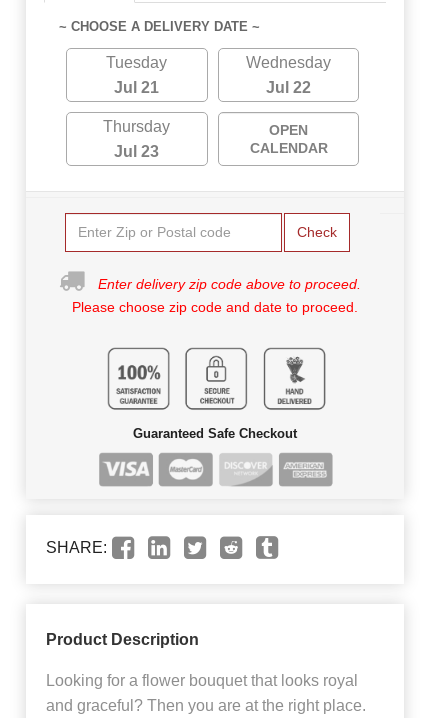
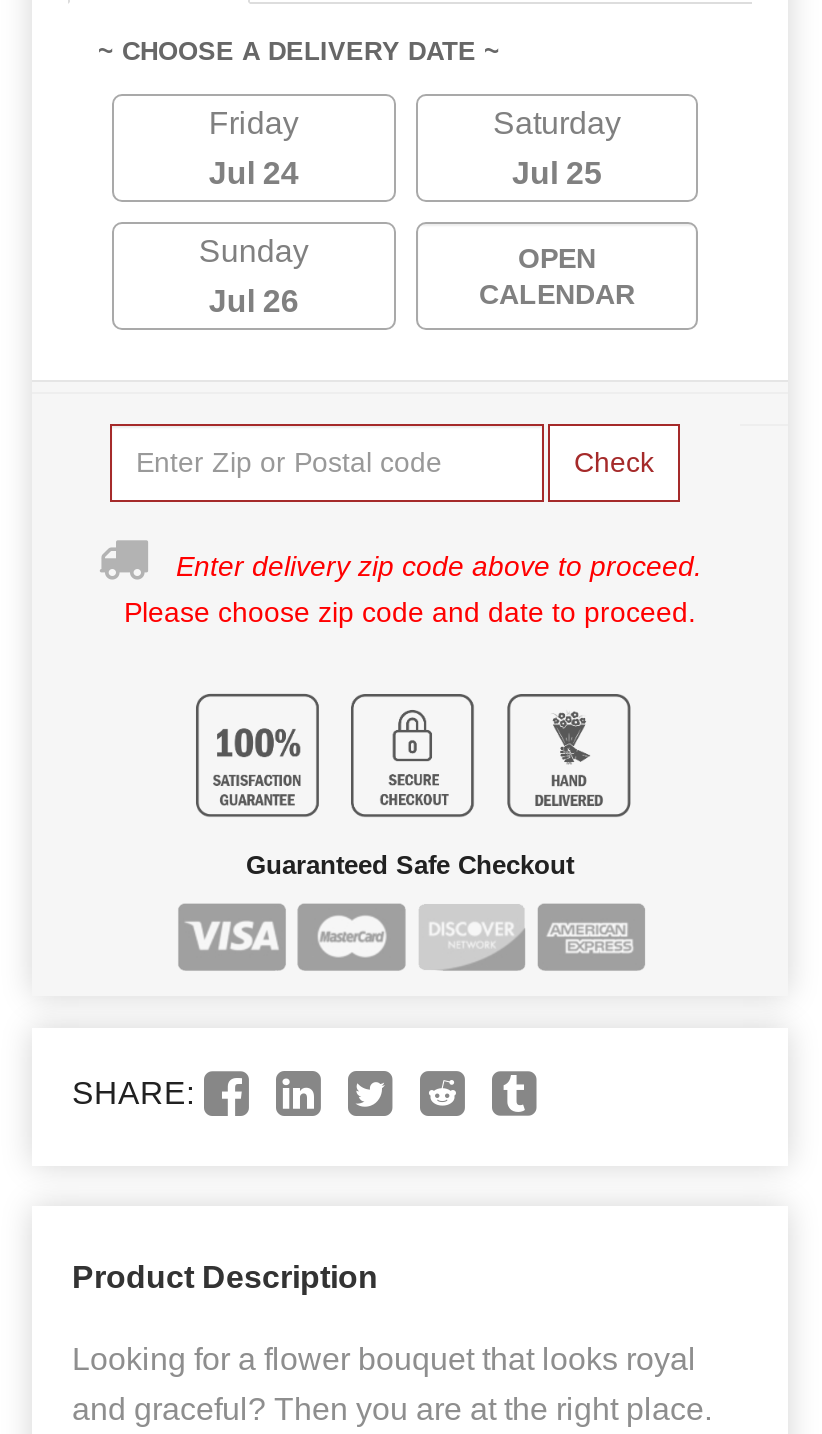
- Tuesday
+ Friday

- Wednesday
+ Saturday

- Jul 21
+ Jul 24

- Jul 22
+ Jul 25

- Thursday
+ Sunday

- Jul 23
+ Jul 26
